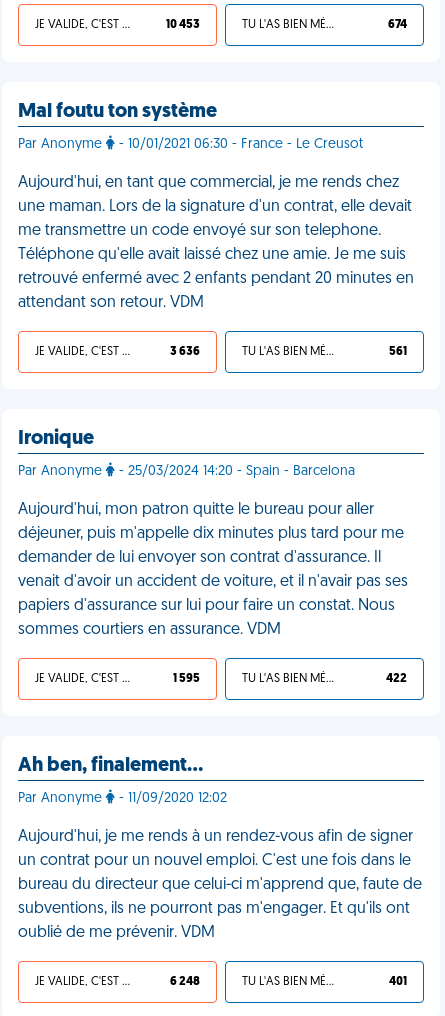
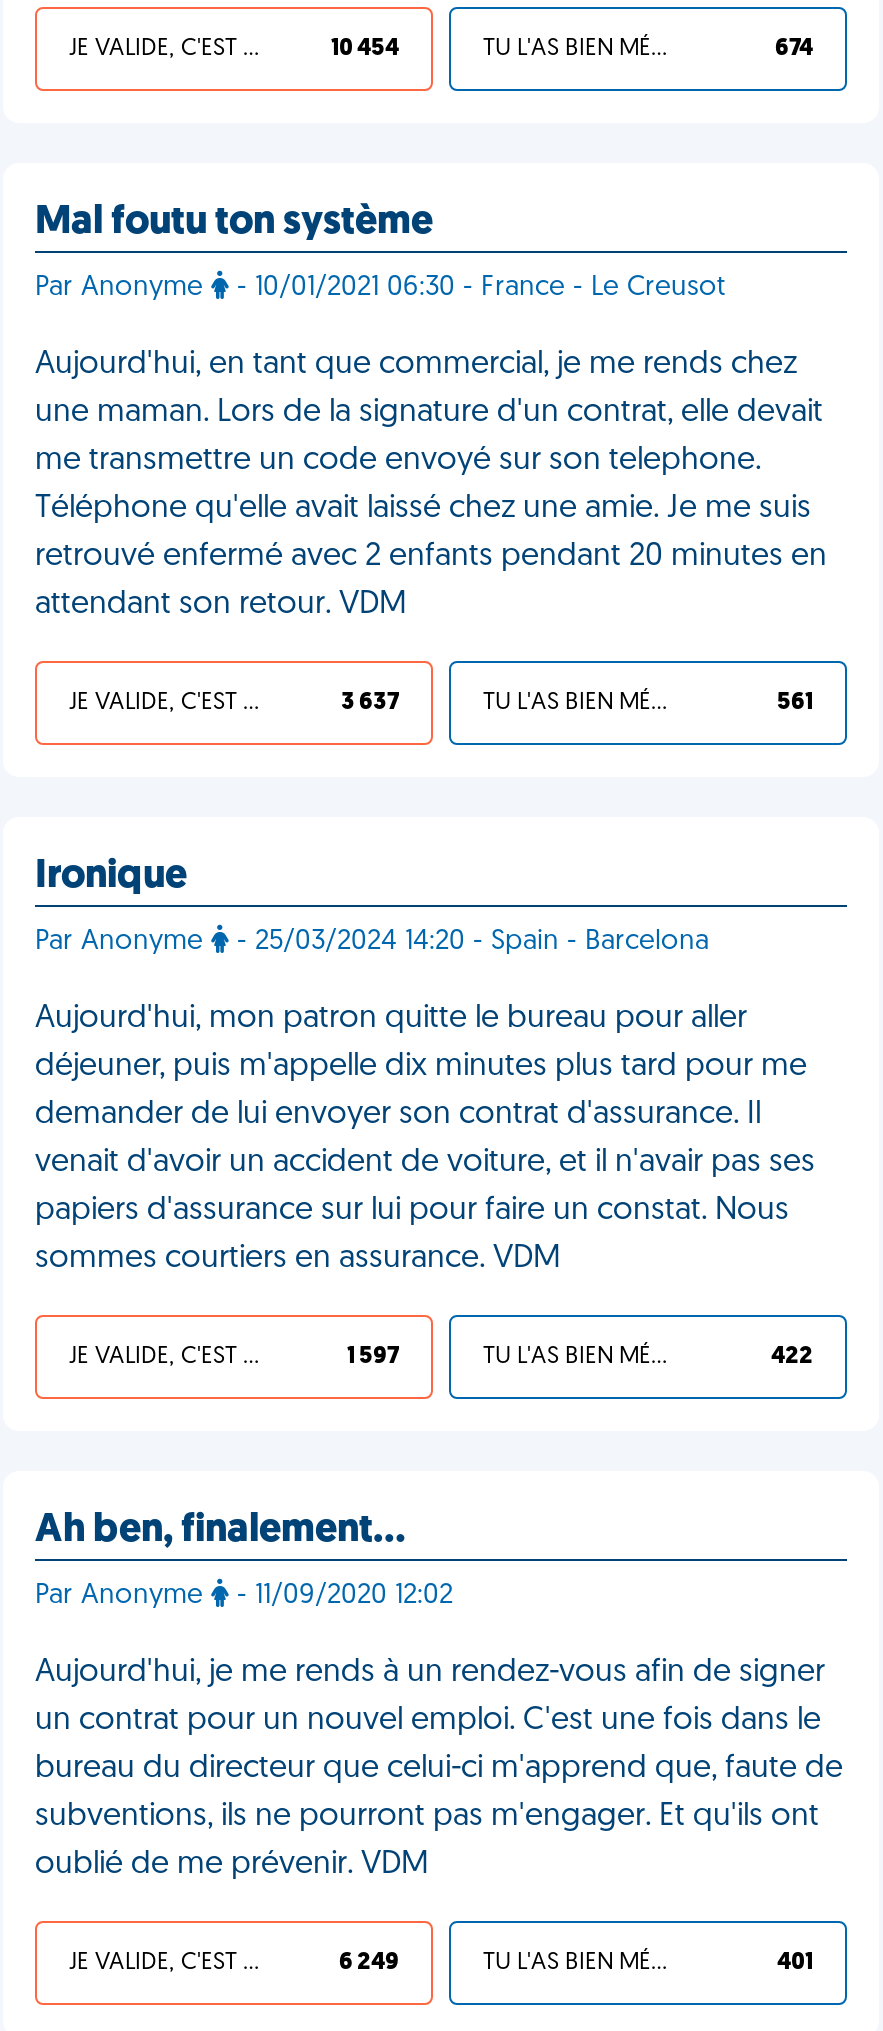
- 10 453
+ 10 454

- 3 636
+ 3 637

- 1 595
+ 1 597

- 6 248
+ 6 249
